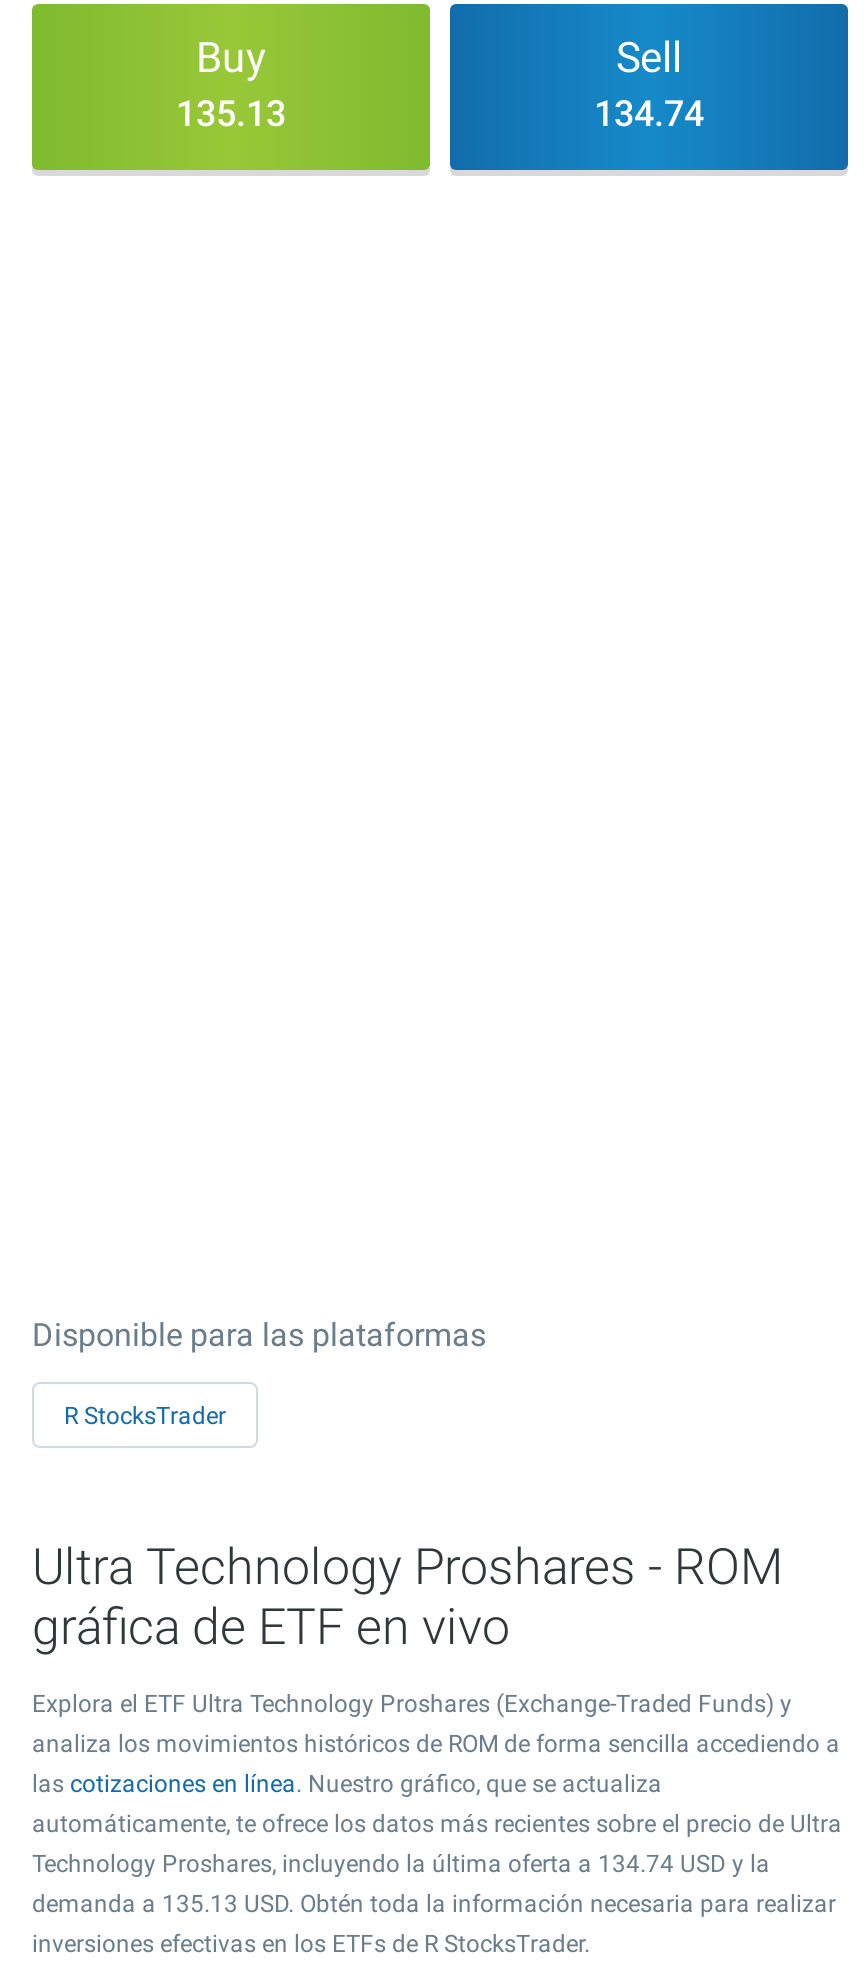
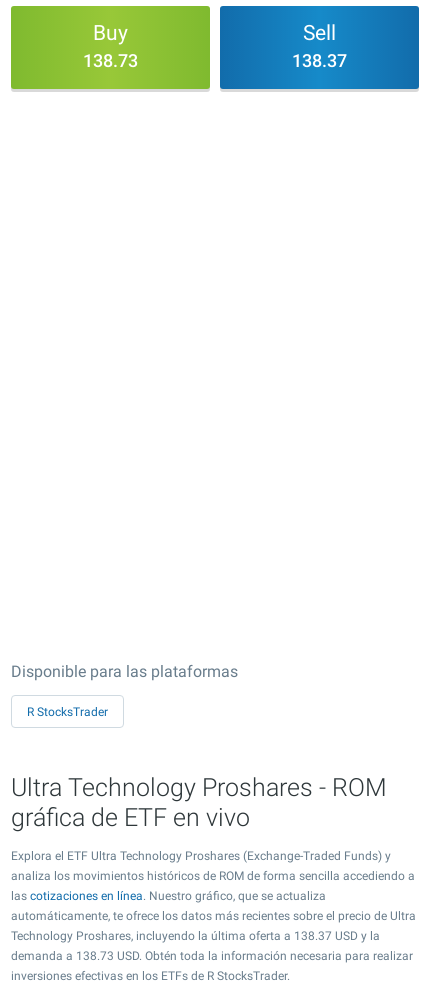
- 135.13
+ 138.73

- 134.74
+ 138.37

- Technology Proshares, incluyendo la última oferta a 134.74 USD y la
+ Technology Proshares, incluyendo la última oferta a 138.37 USD y la

- demanda a 135.13 USD. Obtén toda la información necesaria para realizar
+ demanda a 138.73 USD. Obtén toda la información necesaria para realizar
